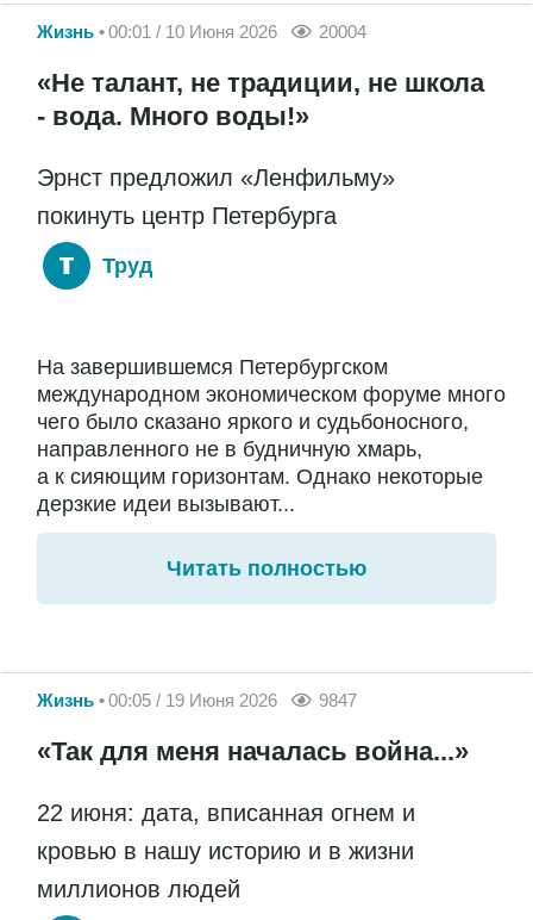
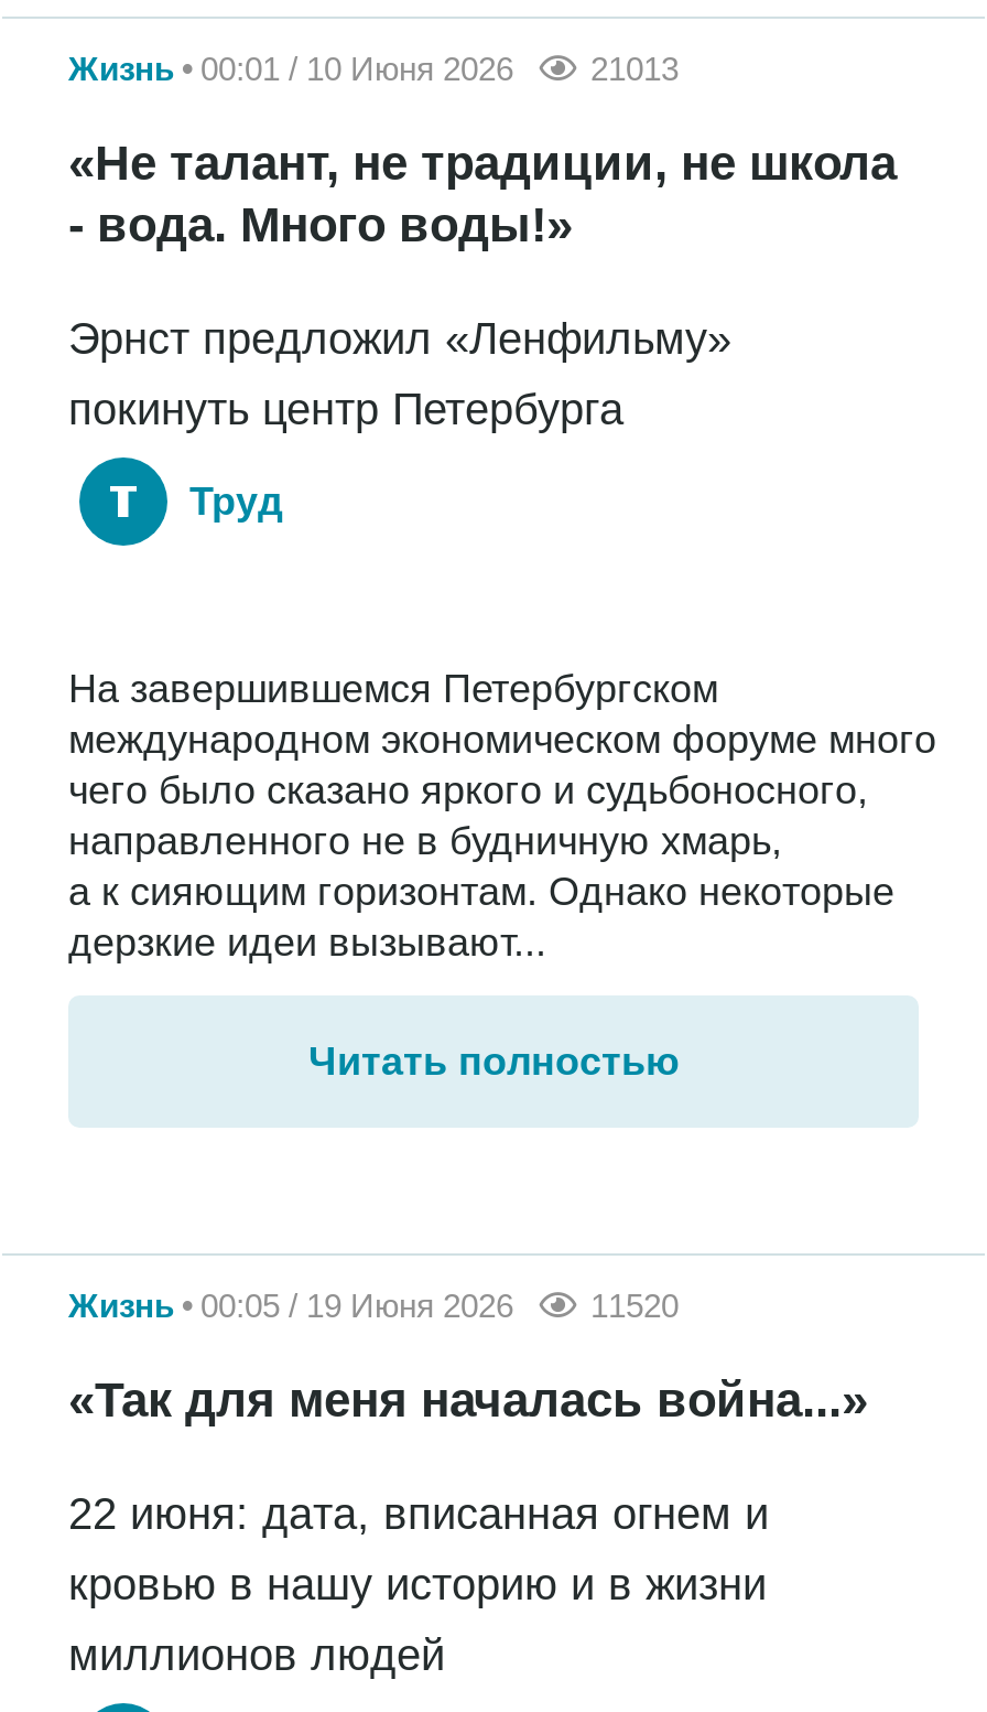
- 20004
+ 21013

- 9847
+ 11520
